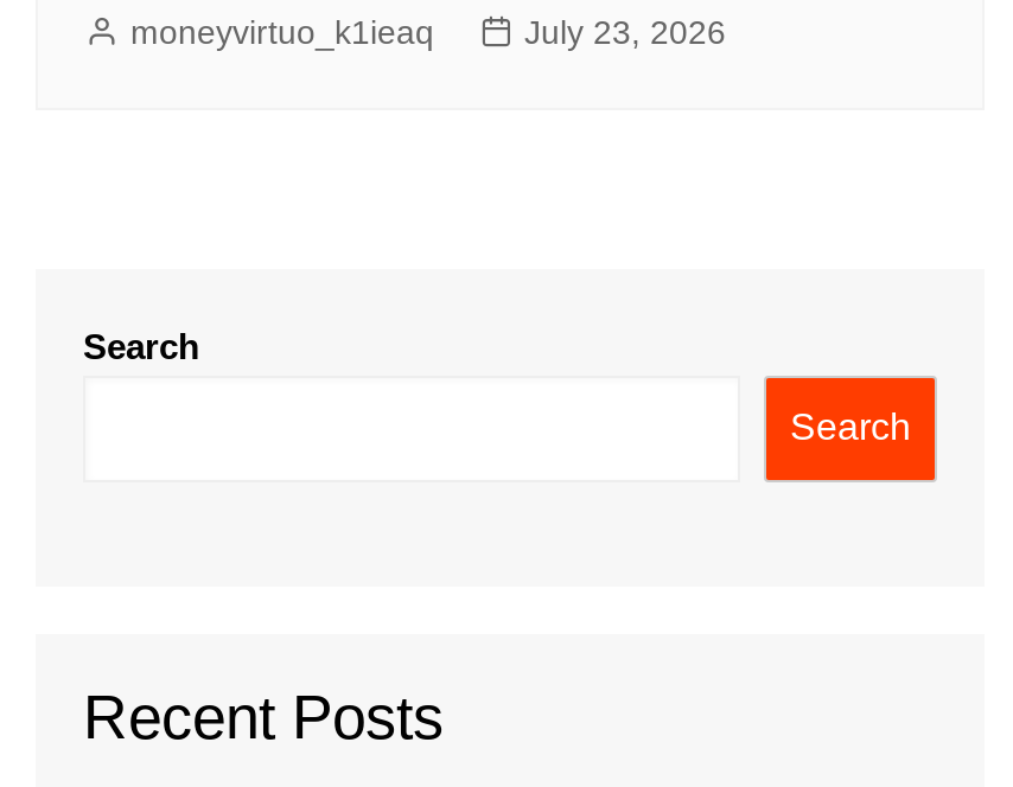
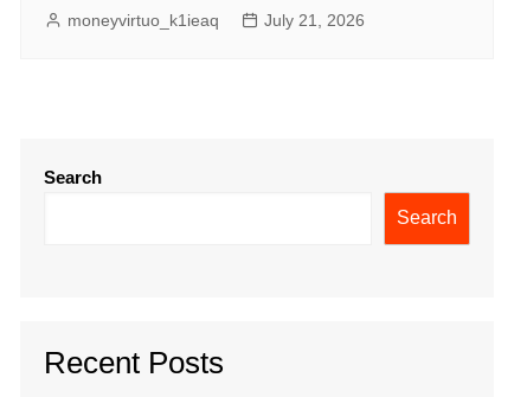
- July 23, 2026
+ July 21, 2026
